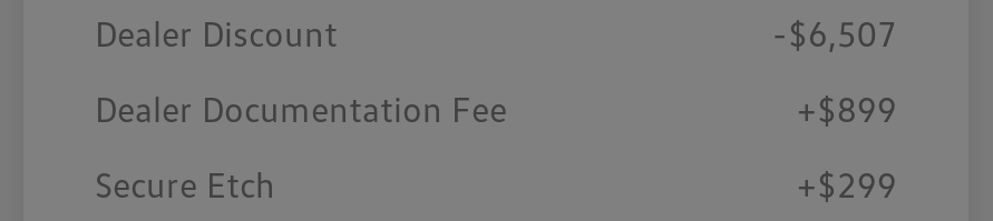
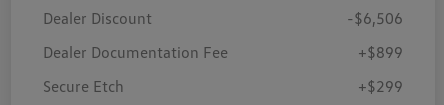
- -$6,507
+ -$6,506
